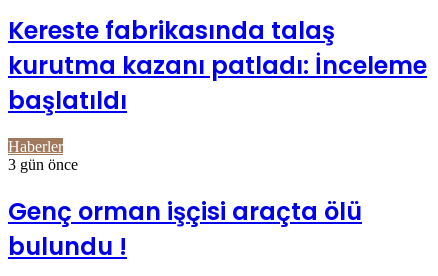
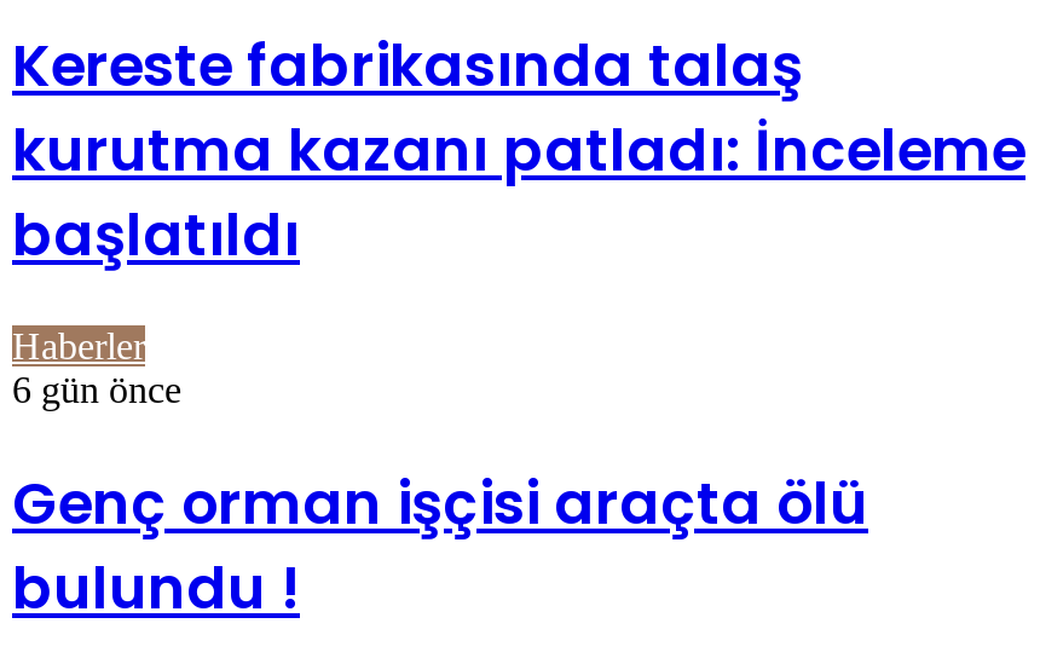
- 3 gün önce
+ 6 gün önce
